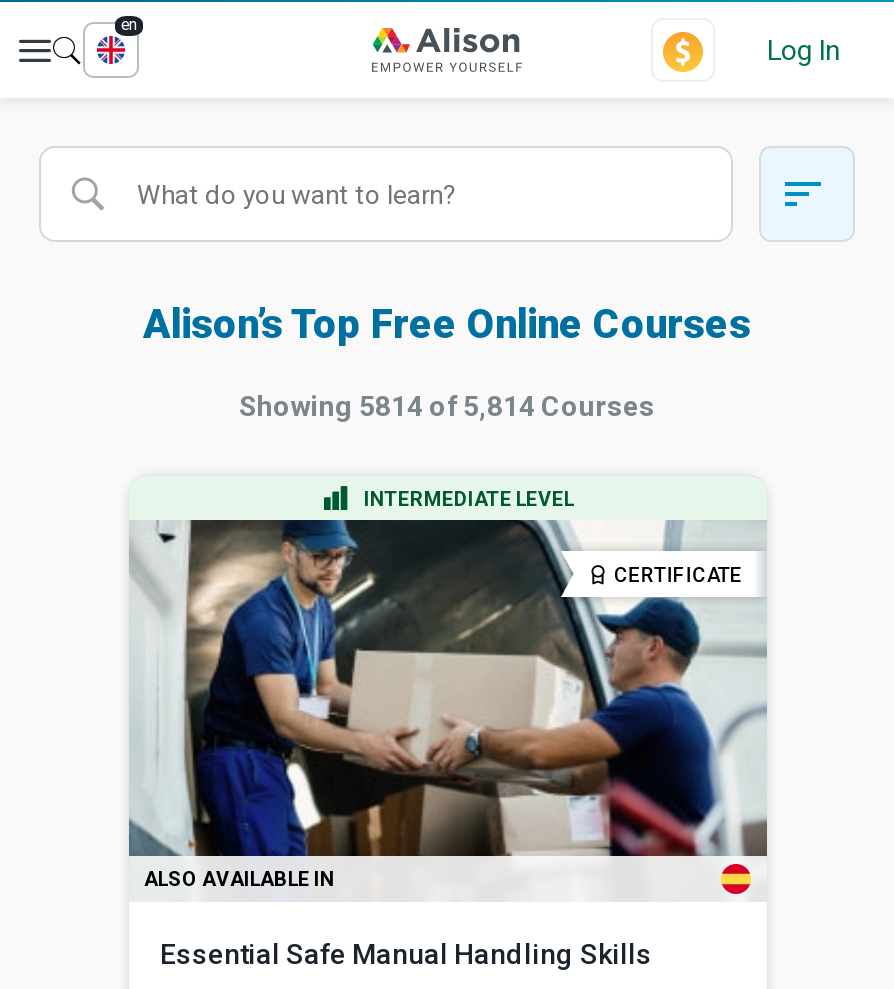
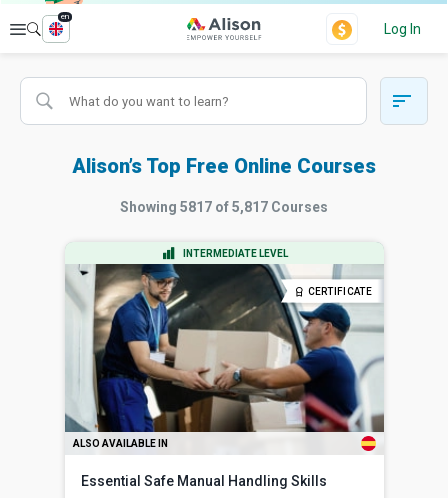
- Showing 5814 of 5,814 Courses
+ Showing 5817 of 5,817 Courses
